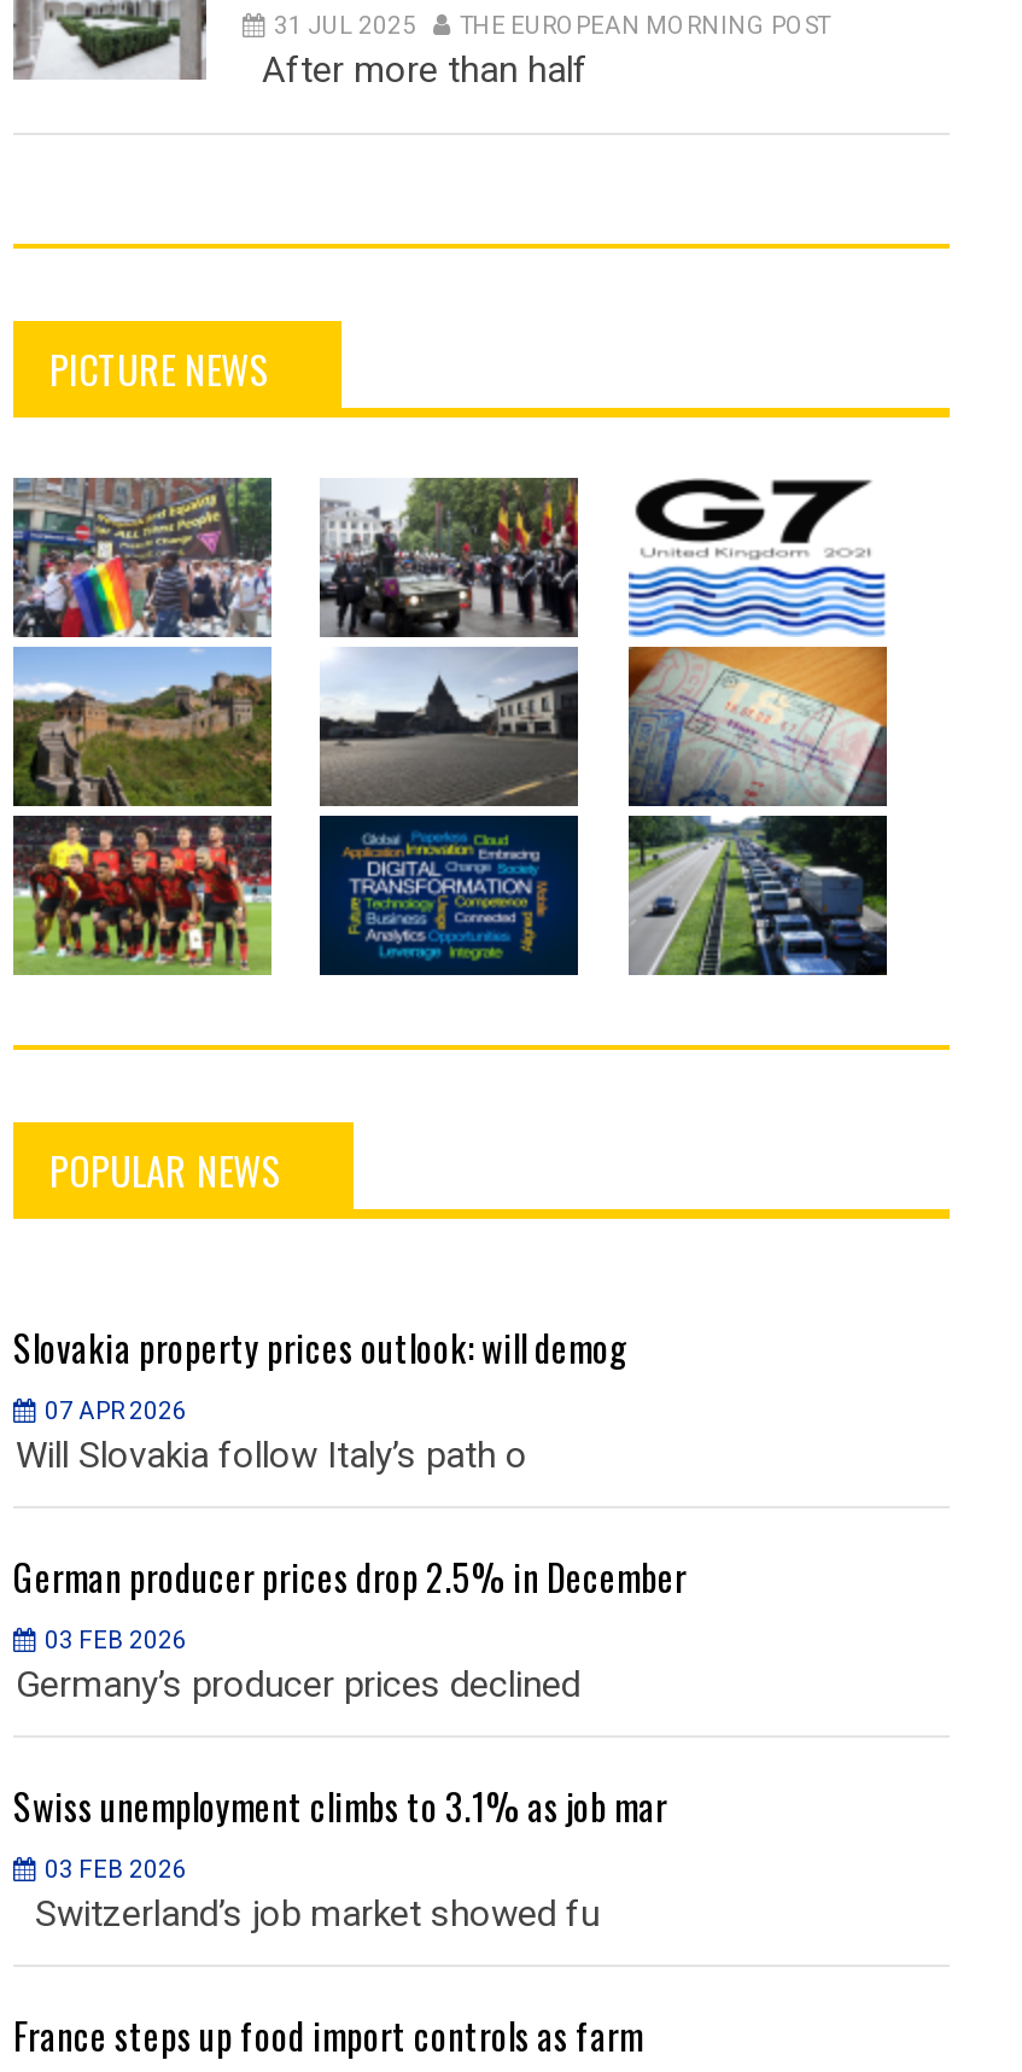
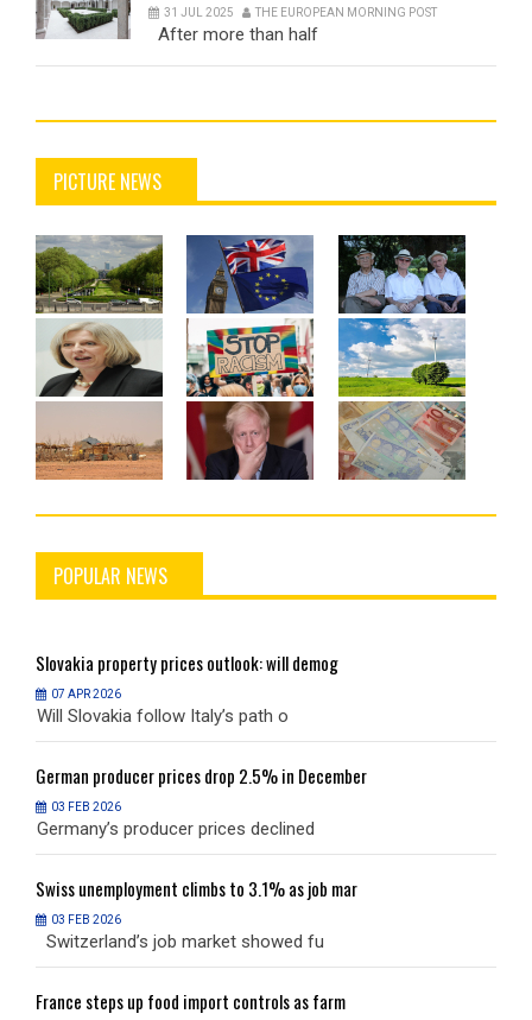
- [image]
+ [image]

- [image]
+ [image]

- [image]
+ [image]
